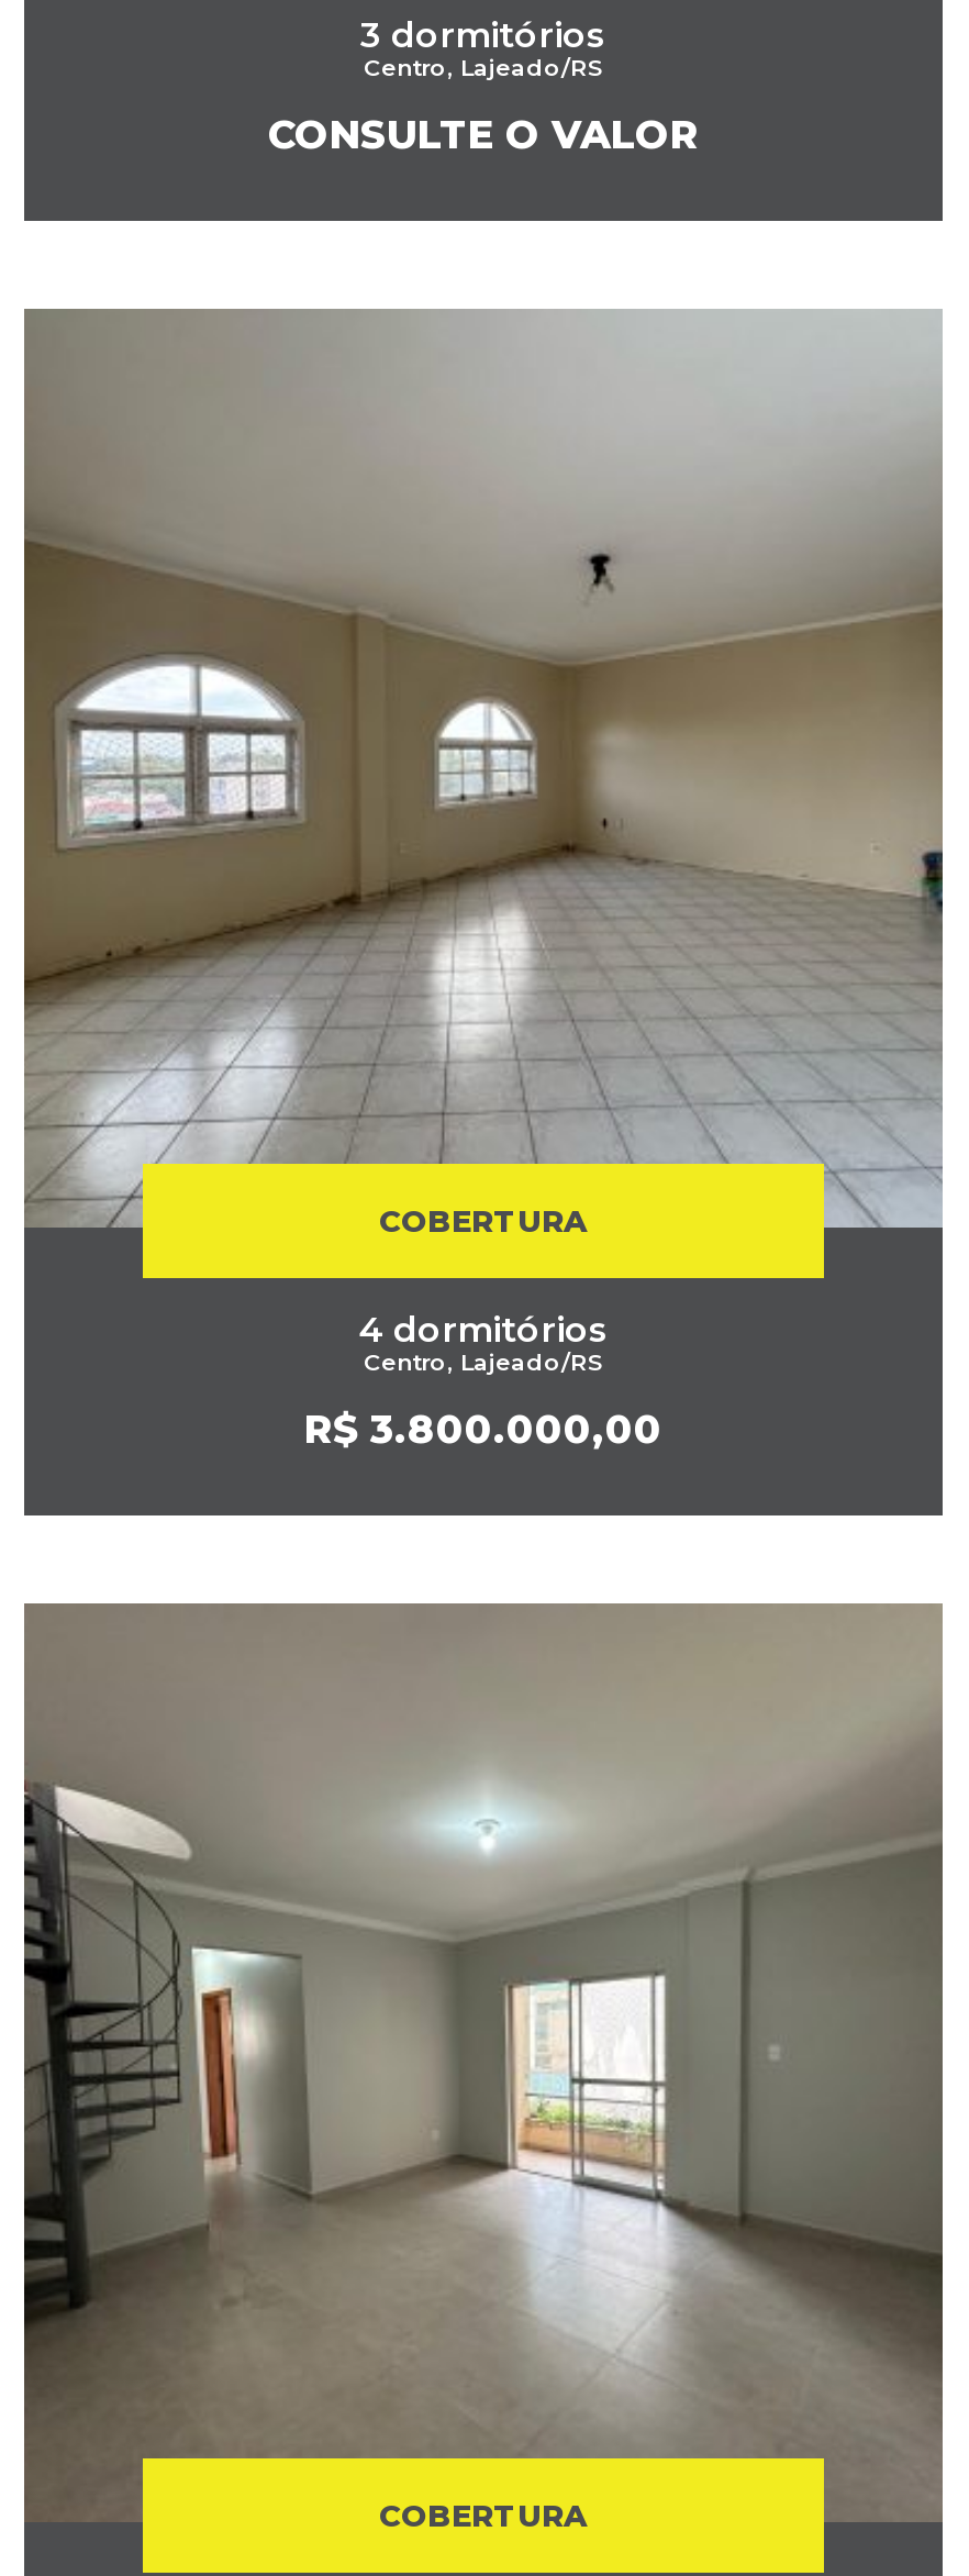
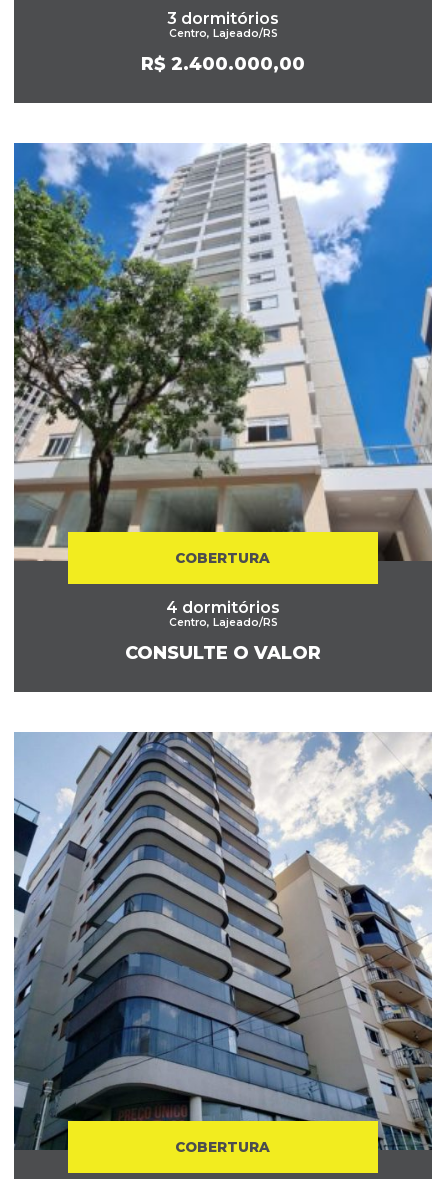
+ R$ 2.400.000,00

moved down: CONSULTE O VALOR

- [image]
+ [image]

- R$ 3.800.000,00

- [image]
+ [image]
